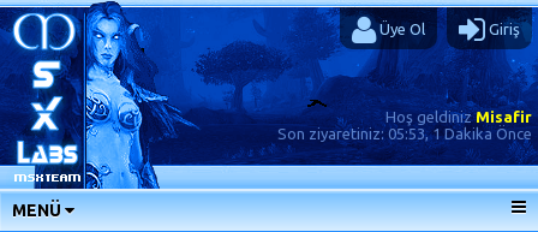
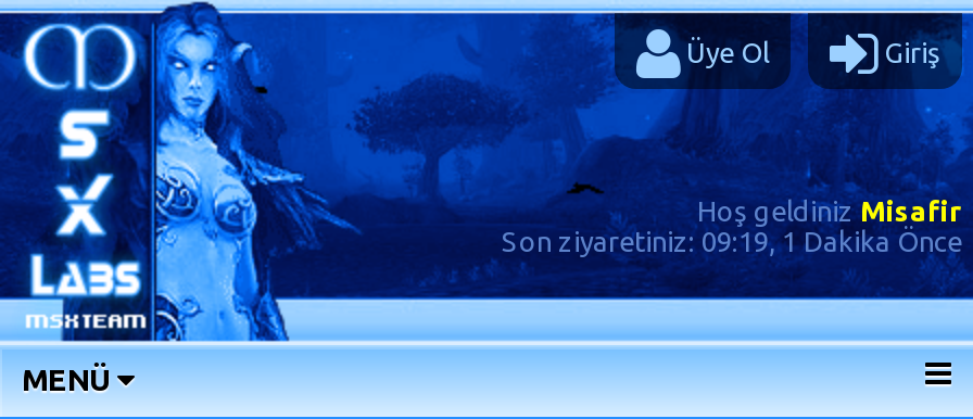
- Son ziyaretiniz: 05:53, 1 Dakika Önce
+ Son ziyaretiniz: 09:19, 1 Dakika Önce
